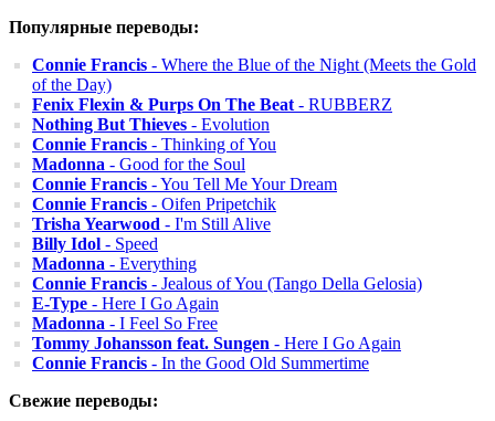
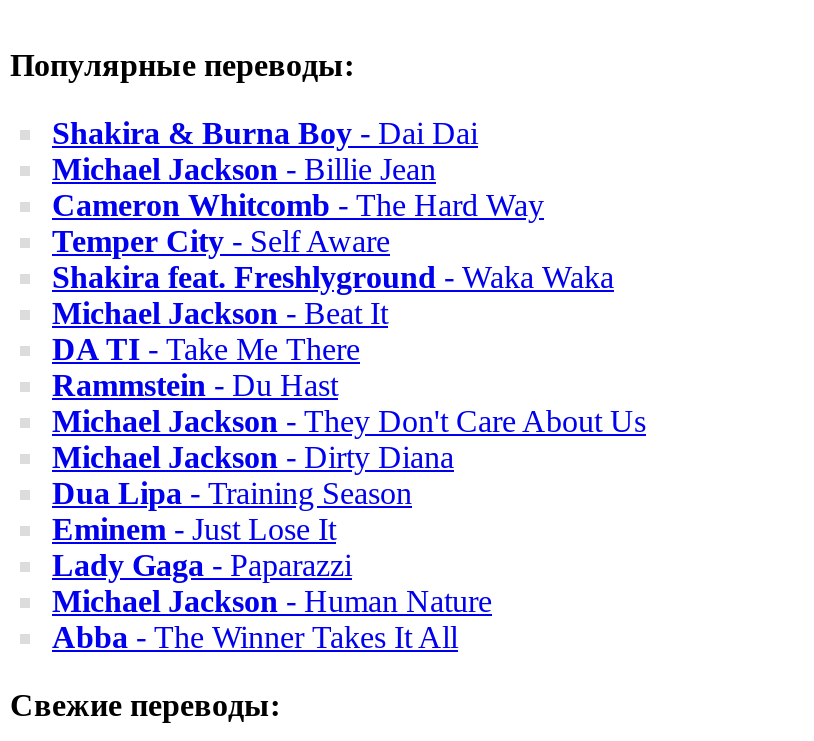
- Connie Francis - Where the Blue of the Night (Meets the Gold
- of the Day)
- Fenix Flexin & Purps On The Beat - RUBBERZ
- Nothing But Thieves - Evolution
- Connie Francis - Thinking of You
- Madonna - Good for the Soul
- Connie Francis - You Tell Me Your Dream
- Connie Francis - Oifen Pripetchik
- Trisha Yearwood - I'm Still Alive
- Billy Idol - Speed
- Madonna - Everything
- Connie Francis - Jealous of You (Tango Della Gelosia)
- E-Type - Here I Go Again
- Madonna - I Feel So Free
- Tommy Johansson feat. Sungen - Here I Go Again
- Connie Francis - In the Good Old Summertime
+ Shakira & Burna Boy - Dai Dai
+ Michael Jackson - Billie Jean
+ Cameron Whitcomb - The Hard Way
+ Temper City - Self Aware
+ Shakira feat. Freshlyground - Waka Waka
+ Michael Jackson - Beat It
+ DA TI - Take Me There
+ Rammstein - Du Hast
+ Michael Jackson - They Don't Care About Us
+ Michael Jackson - Dirty Diana
+ Dua Lipa - Training Season
+ Eminem - Just Lose It
+ Lady Gaga - Paparazzi
+ Michael Jackson - Human Nature
+ Abba - The Winner Takes It All
